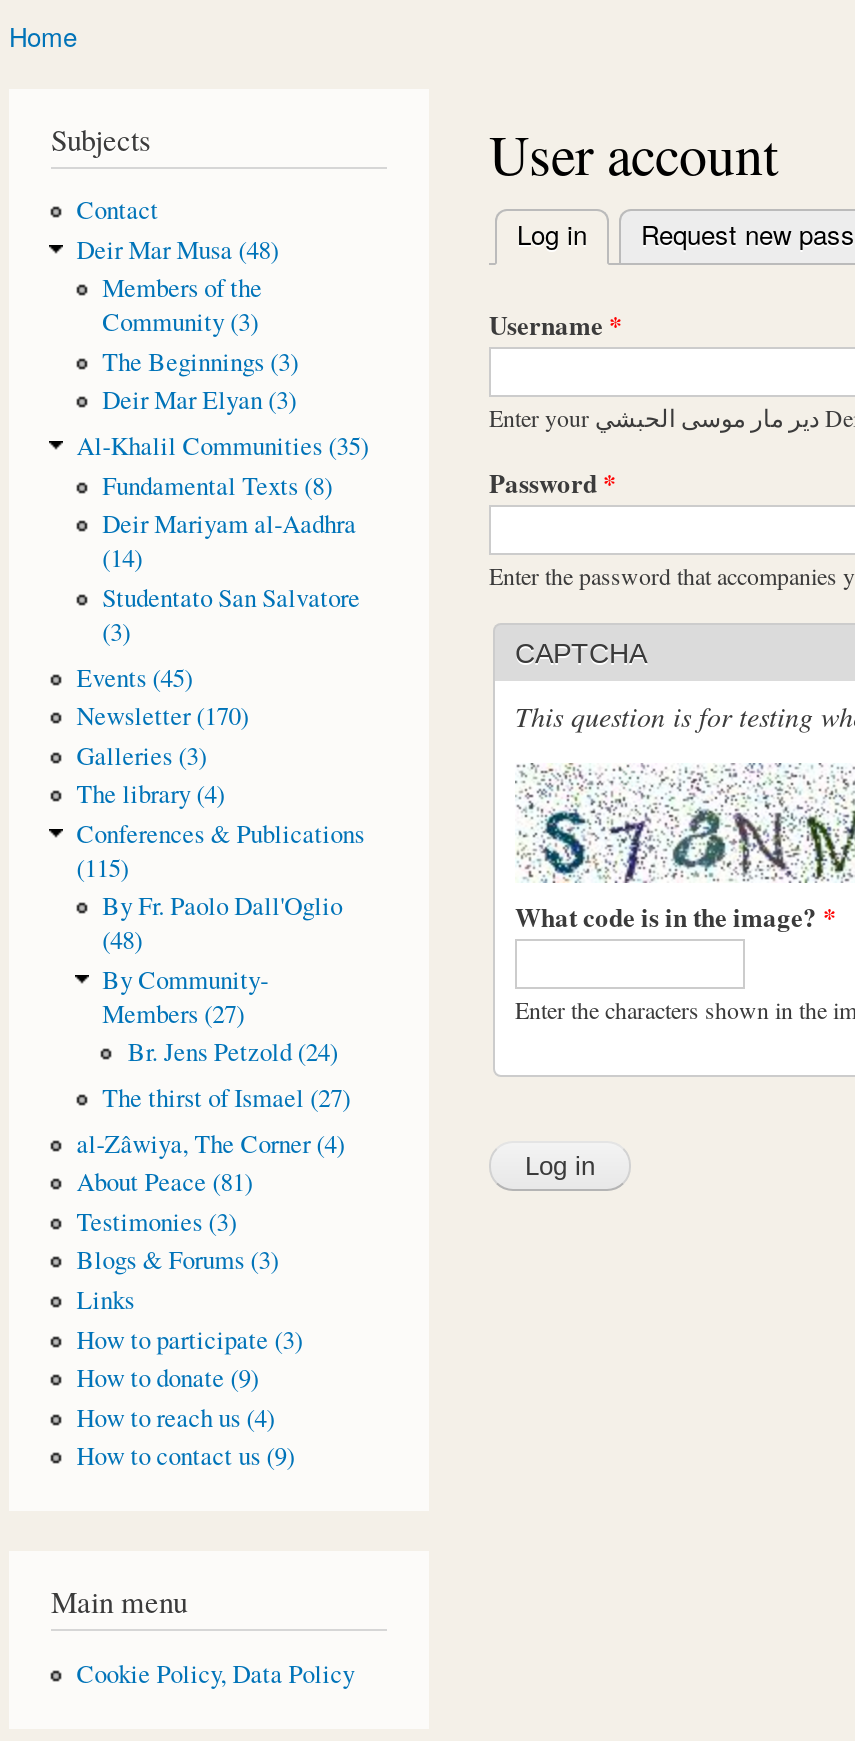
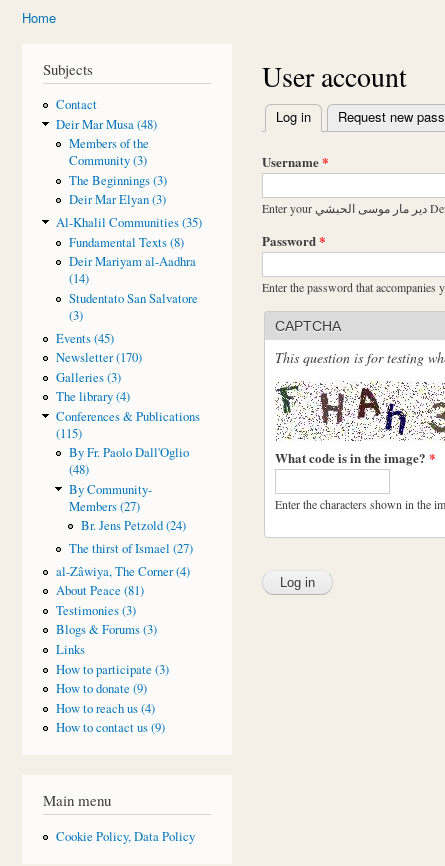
- [image]
+ [image]
